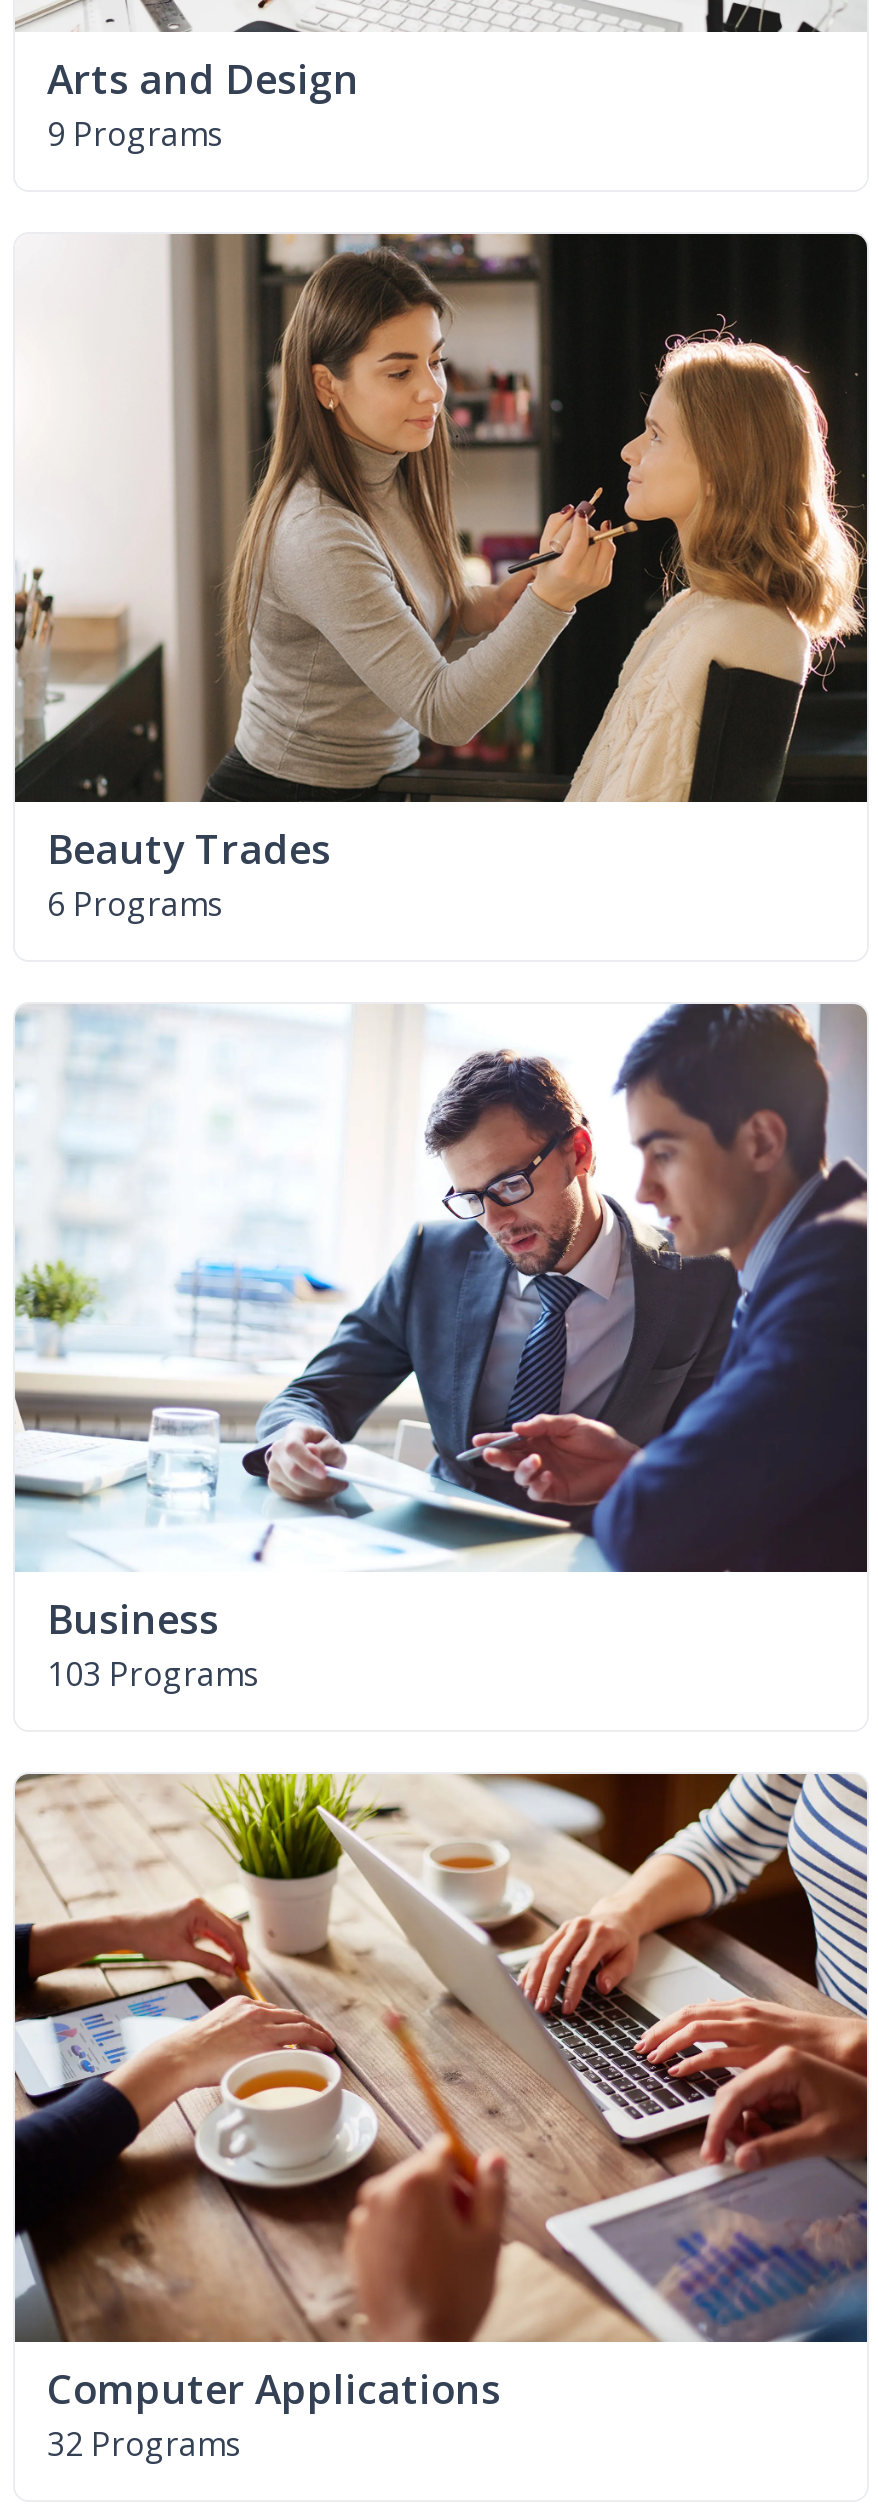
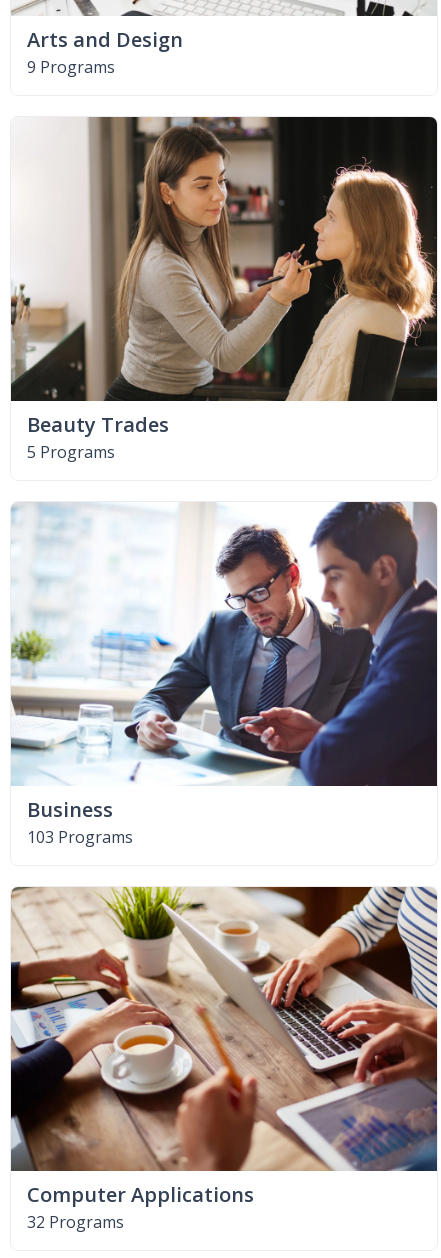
- 6 Programs
+ 5 Programs
